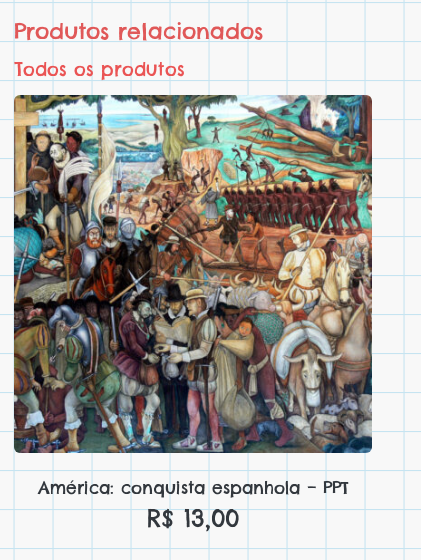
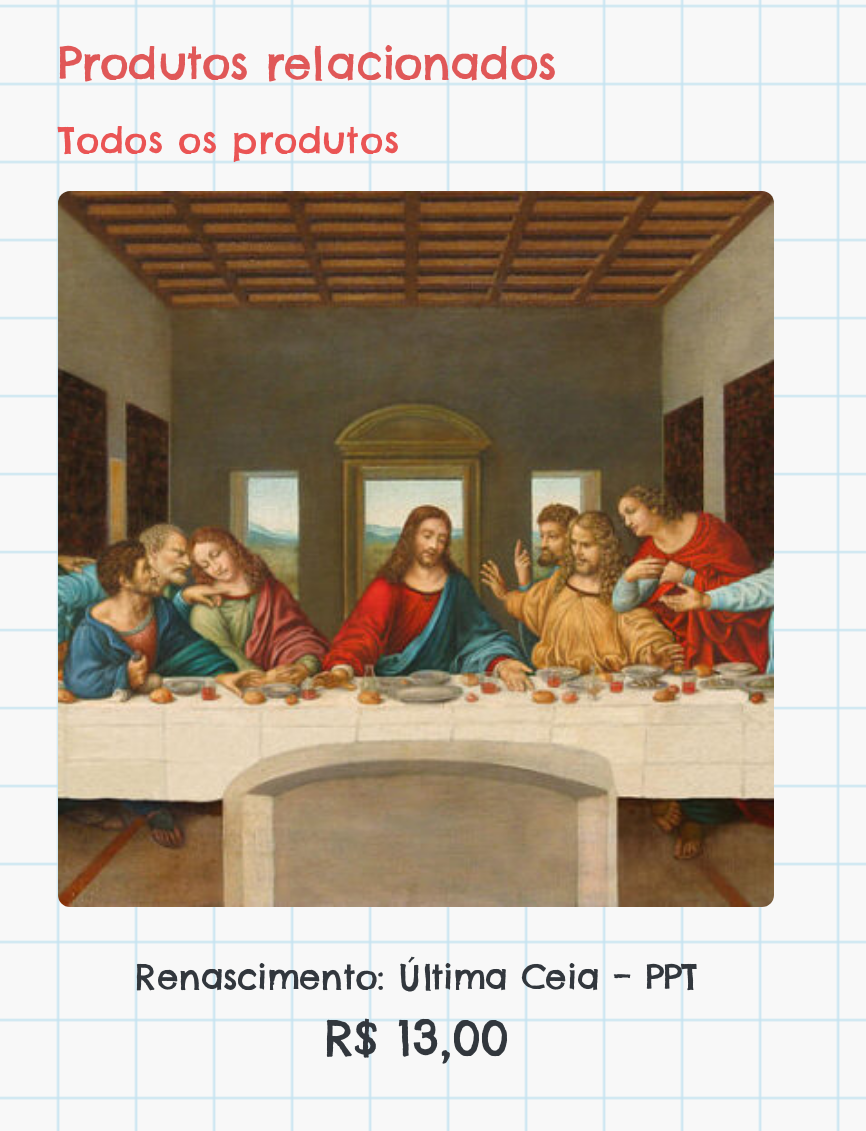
- [image]
- América: conquista espanhola – PPT
+ [image]
+ Renascimento: Última Ceia – PPT
